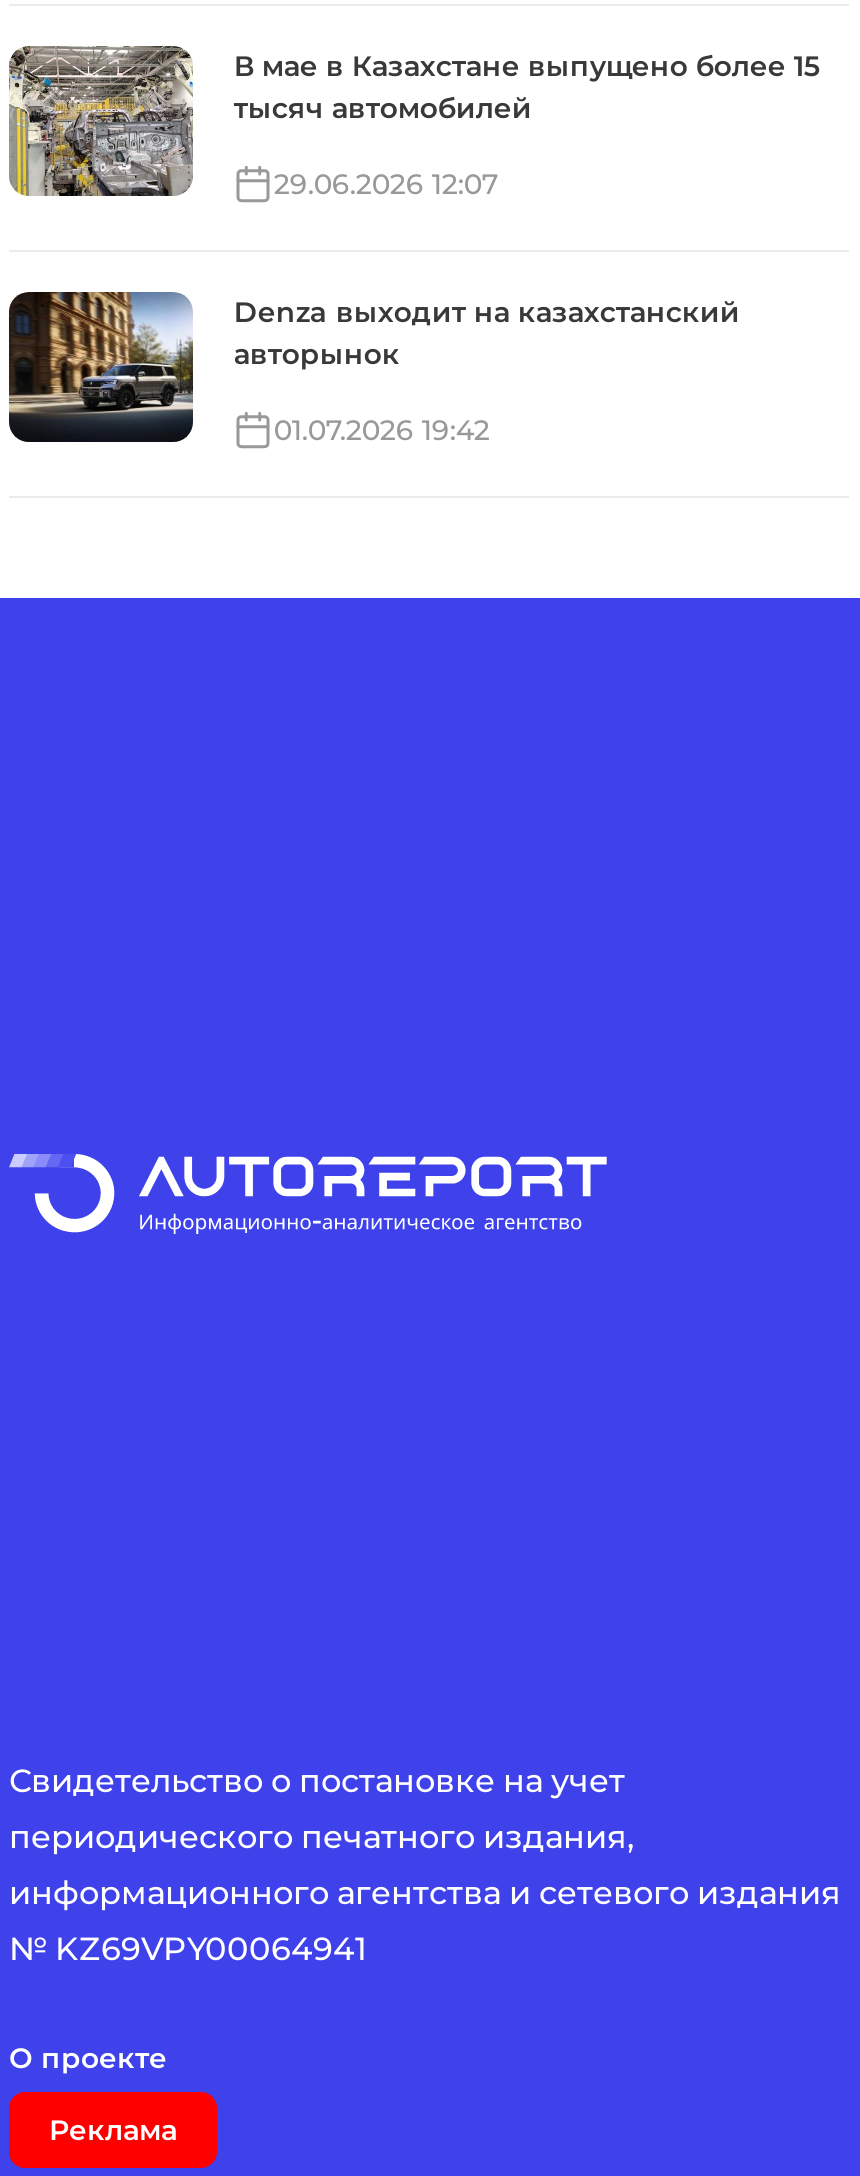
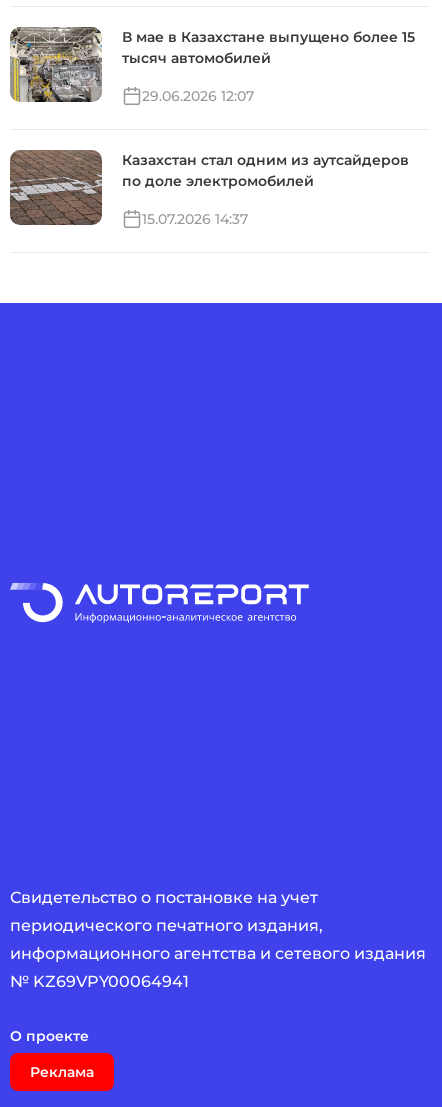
- [image]
- Denza выходит на казахстанский
- авторынок
+ [image]
+ Казахстан стал одним из аутсайдеров
+ по доле электромобилей

- 01.07.2026 19:42
+ 15.07.2026 14:37
